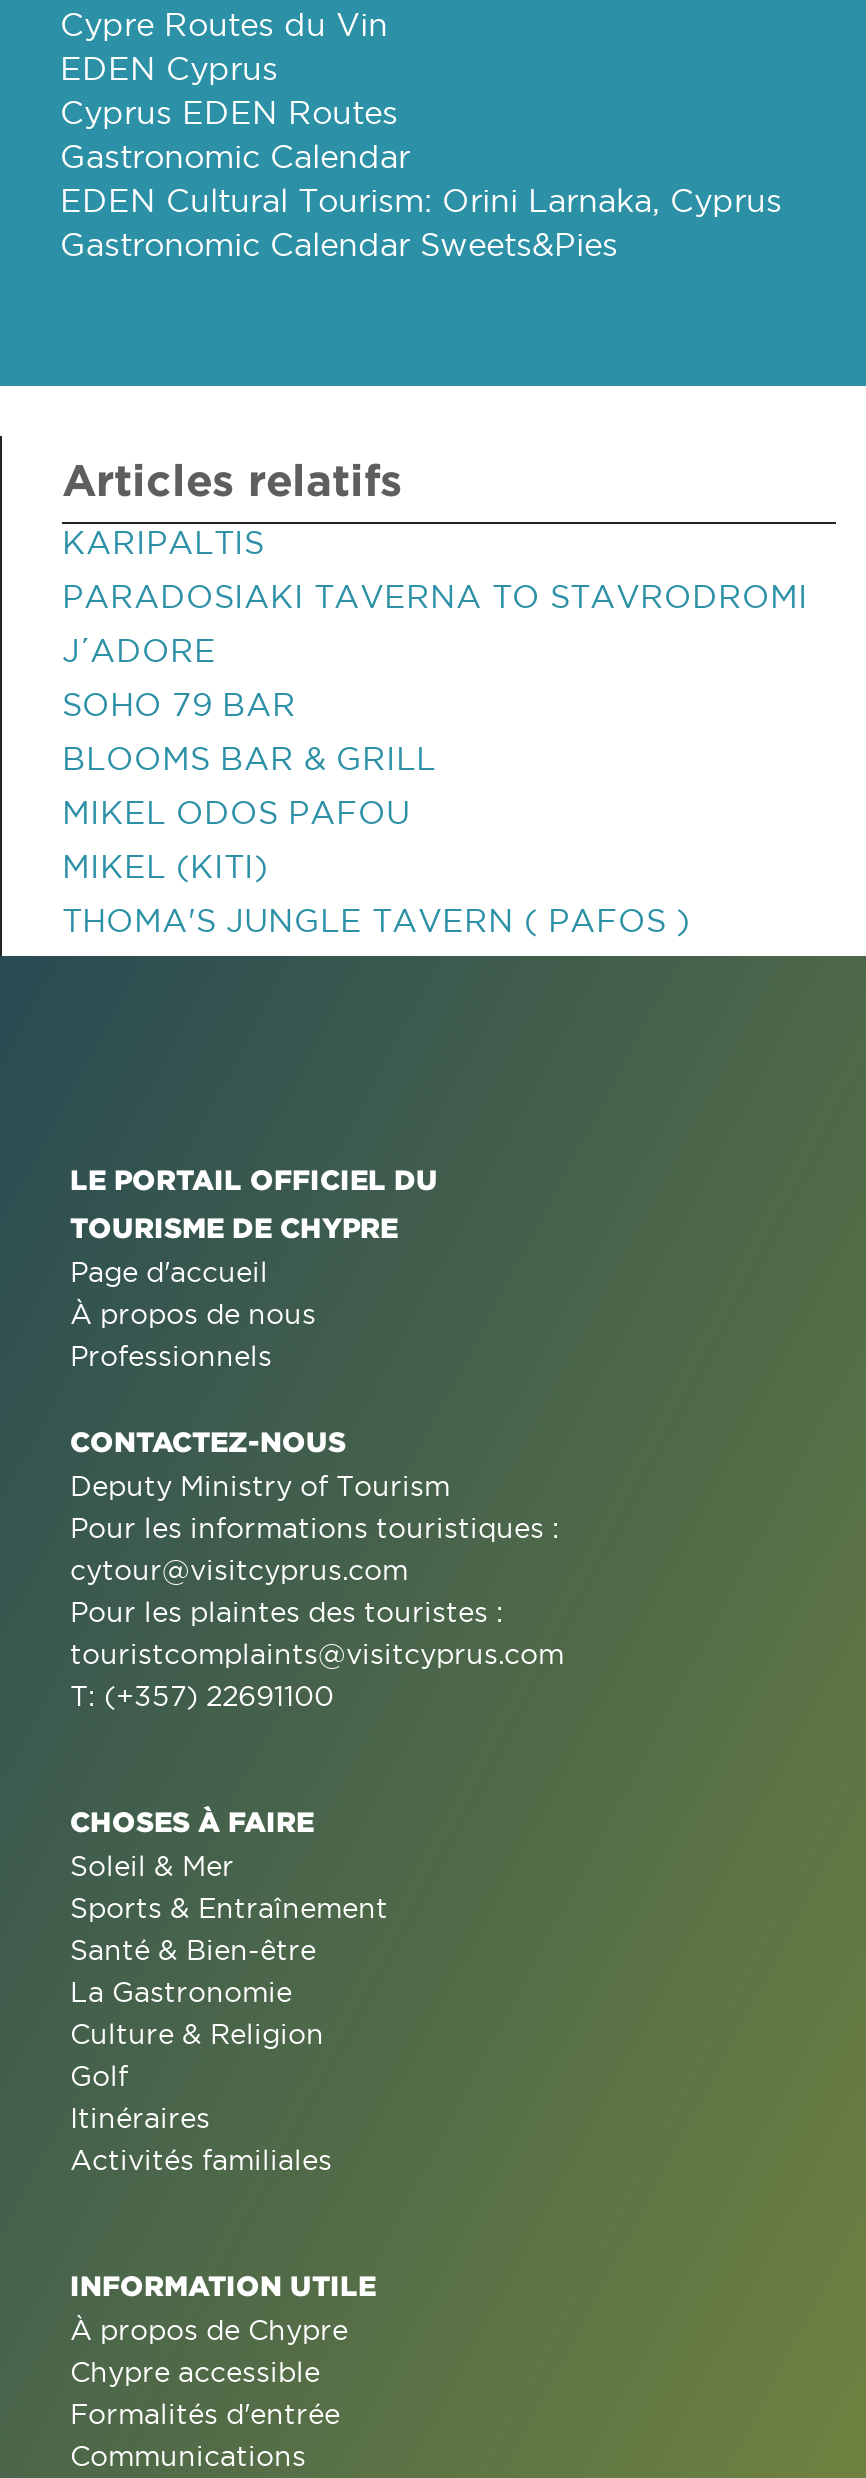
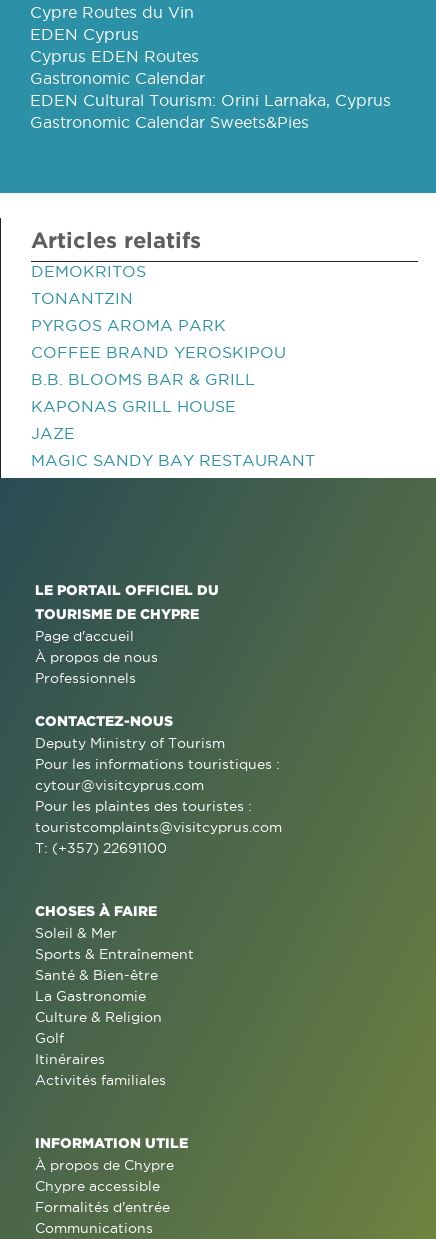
- KARIPALTIS
+ DEMOKRITOS

- PARADOSIAKI TAVERNA TO STAVRODROMI
+ TONANTZIN

- J΄ADORE
+ PYRGOS AROMA PARK

- SOHO 79 BAR
+ COFFEE BRAND YEROSKIPOU

- BLOOMS BAR & GRILL
+ B.B. BLOOMS BAR & GRILL

- MIKEL ODOS PAFOU
+ KAPONAS GRILL HOUSE

- MIKEL (KITI)
+ JAZE

- THOMA'S JUNGLE TAVERN ( PAFOS )
+ MAGIC SANDY BAY RESTAURANT
